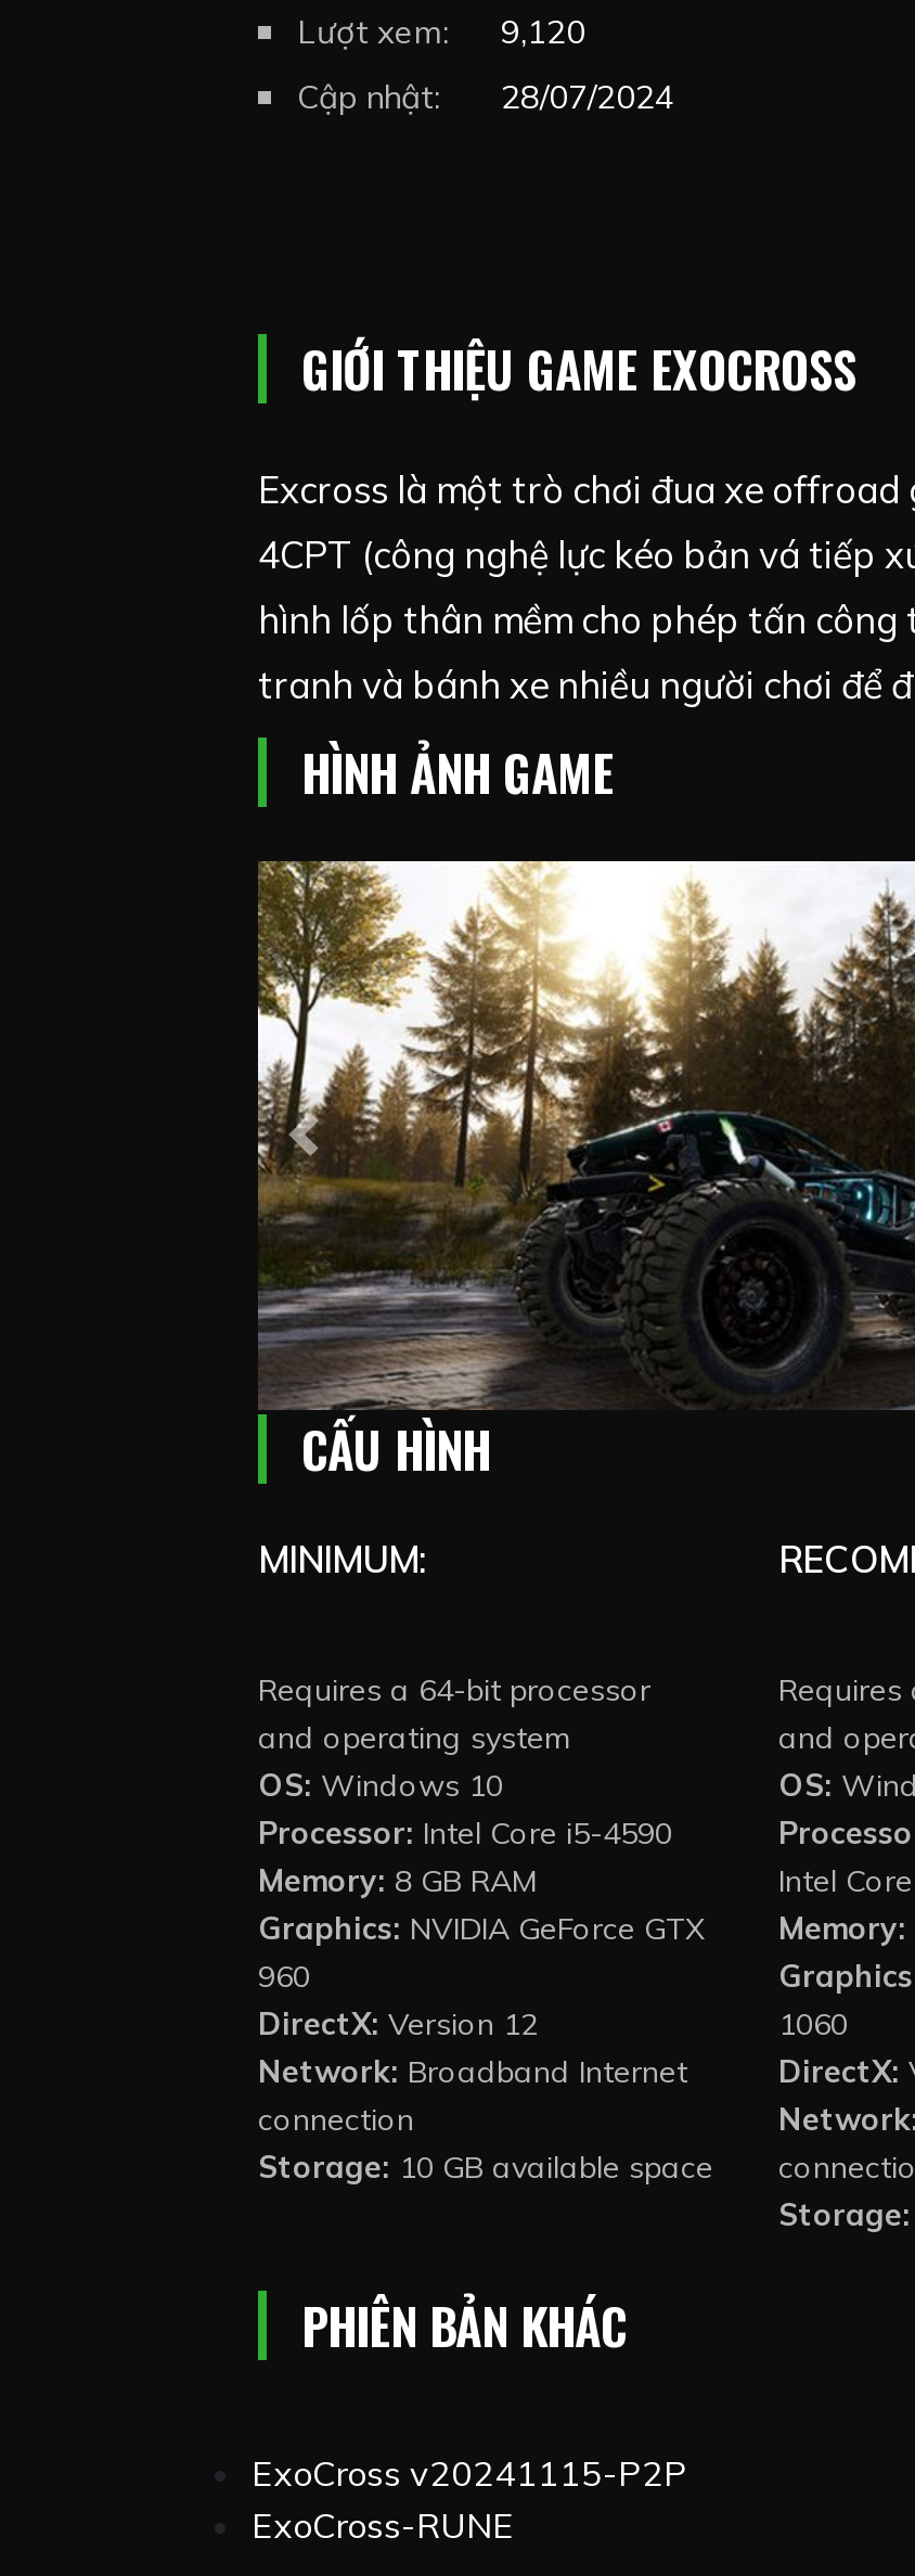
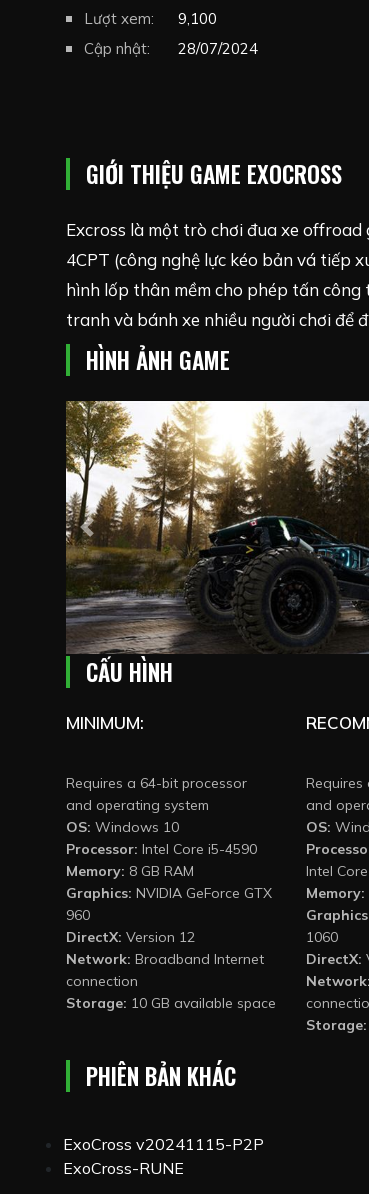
- Lượt xem: 9,120
+ Lượt xem: 9,100
